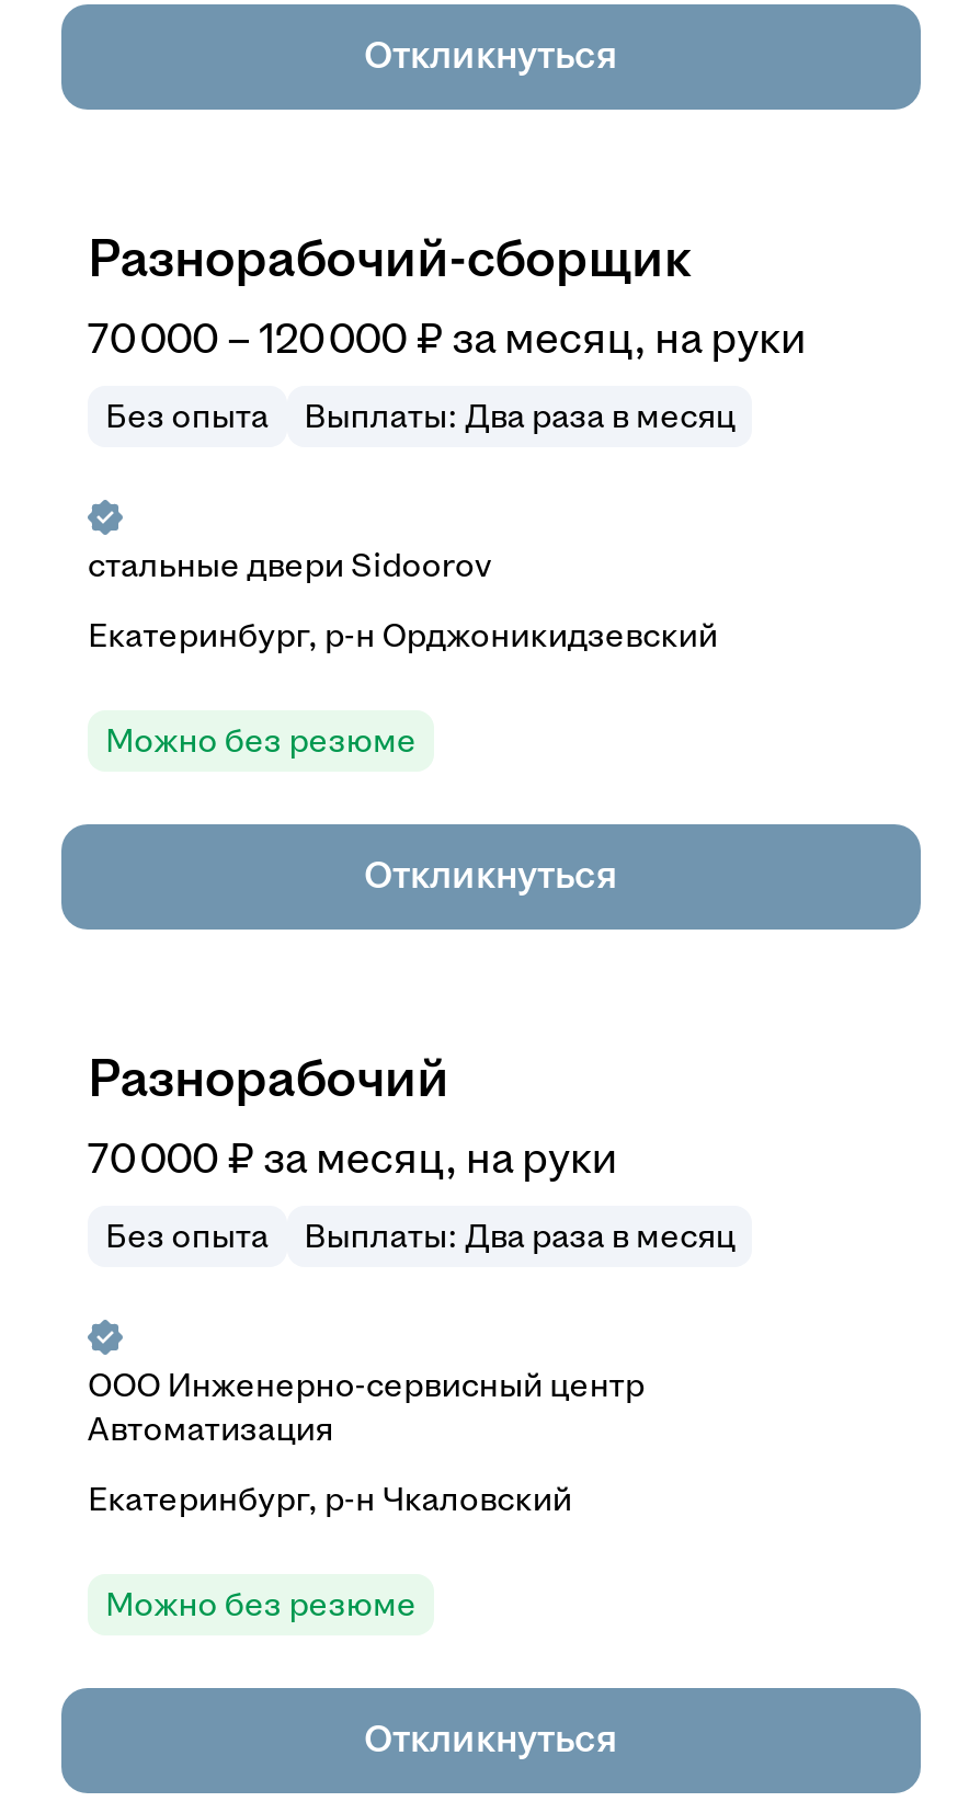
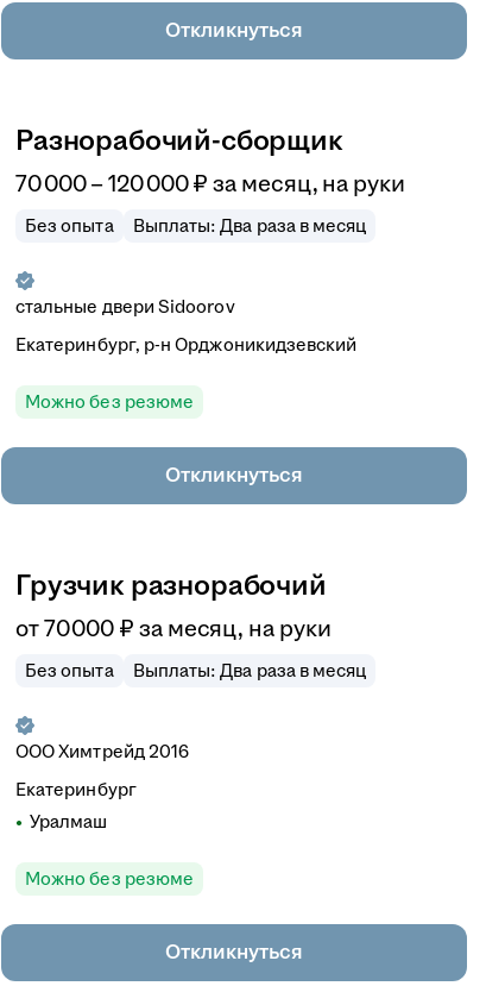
- Разнорабочий
+ Грузчик разнорабочий

- 70 000 ₽ за месяц, на руки
+ от 70 000 ₽ за месяц, на руки

- ООО Инженерно-сервисный центр
- Автоматизация
- Екатеринбург, р-н Чкаловский
+ ООО Химтрейд 2016
+ Екатеринбург
+ Уралмаш
